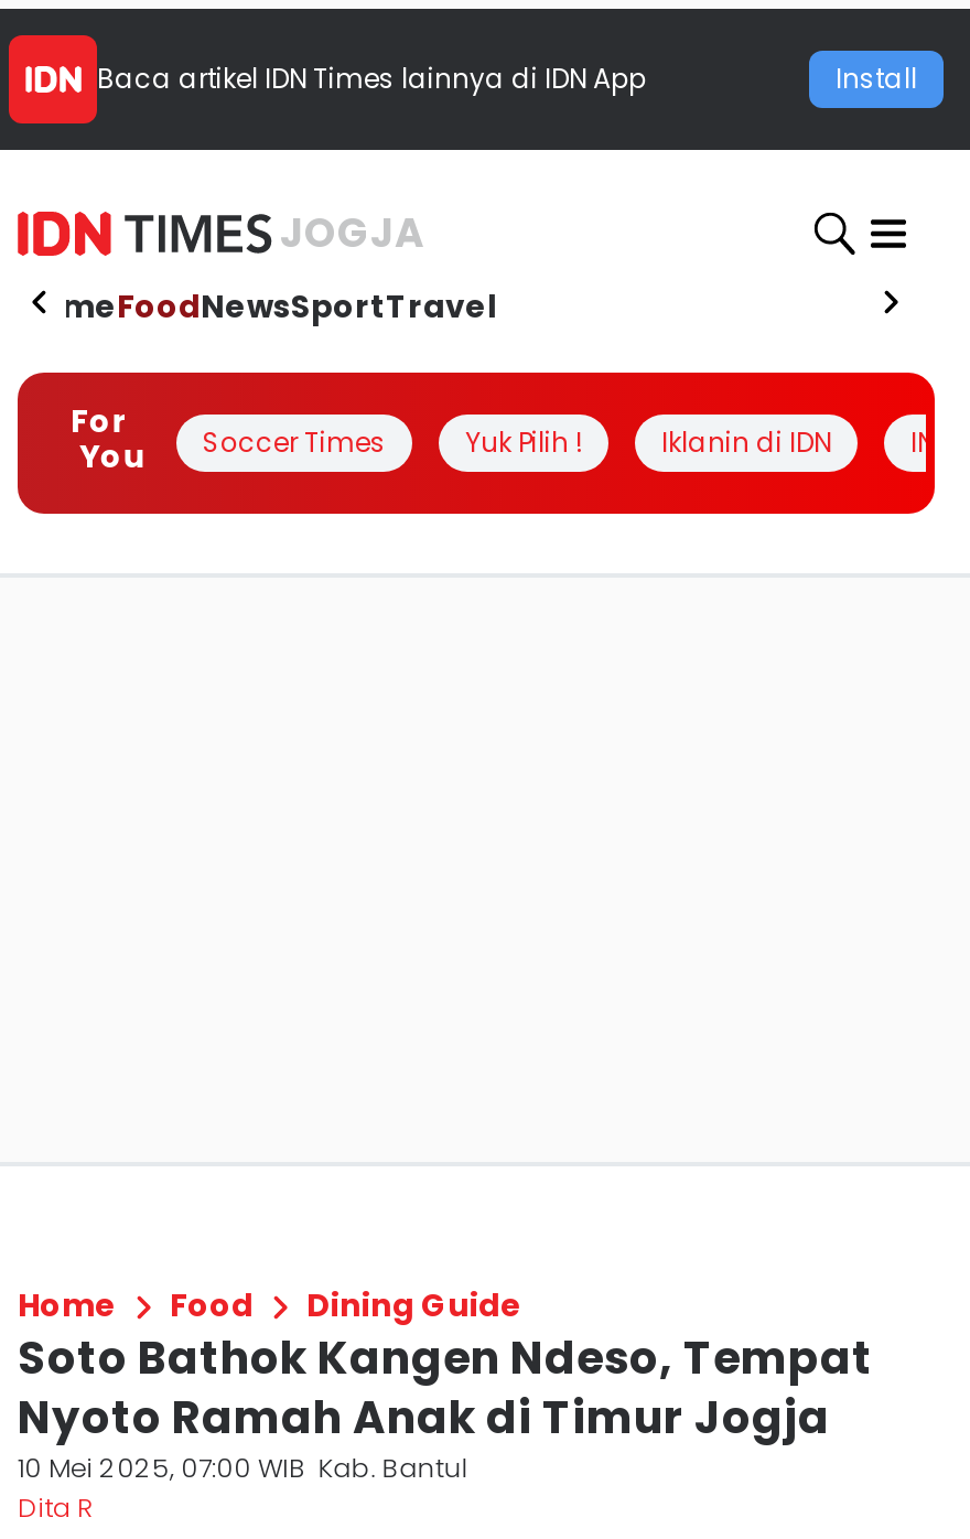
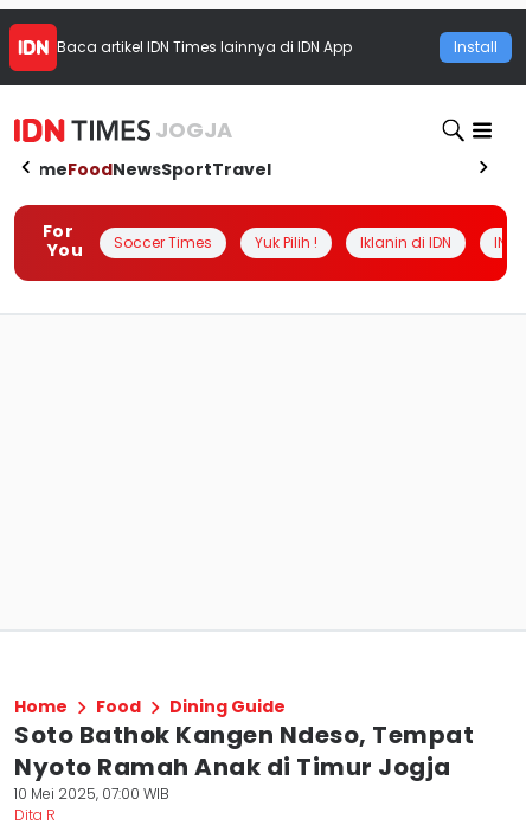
- 10 Mei 2025, 07:00 WIB Kab. Bantul
+ 10 Mei 2025, 07:00 WIB
